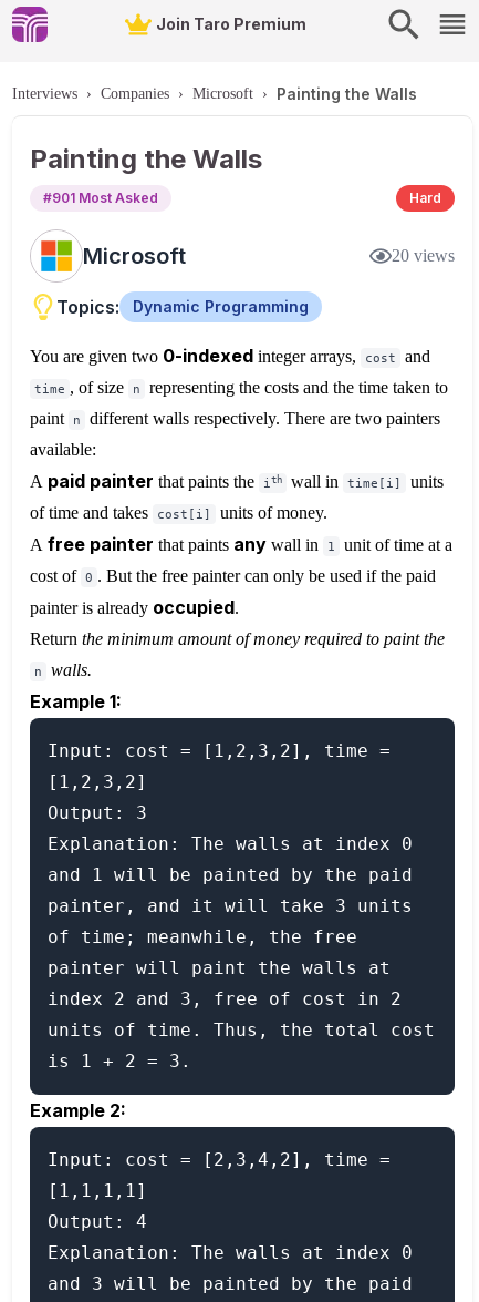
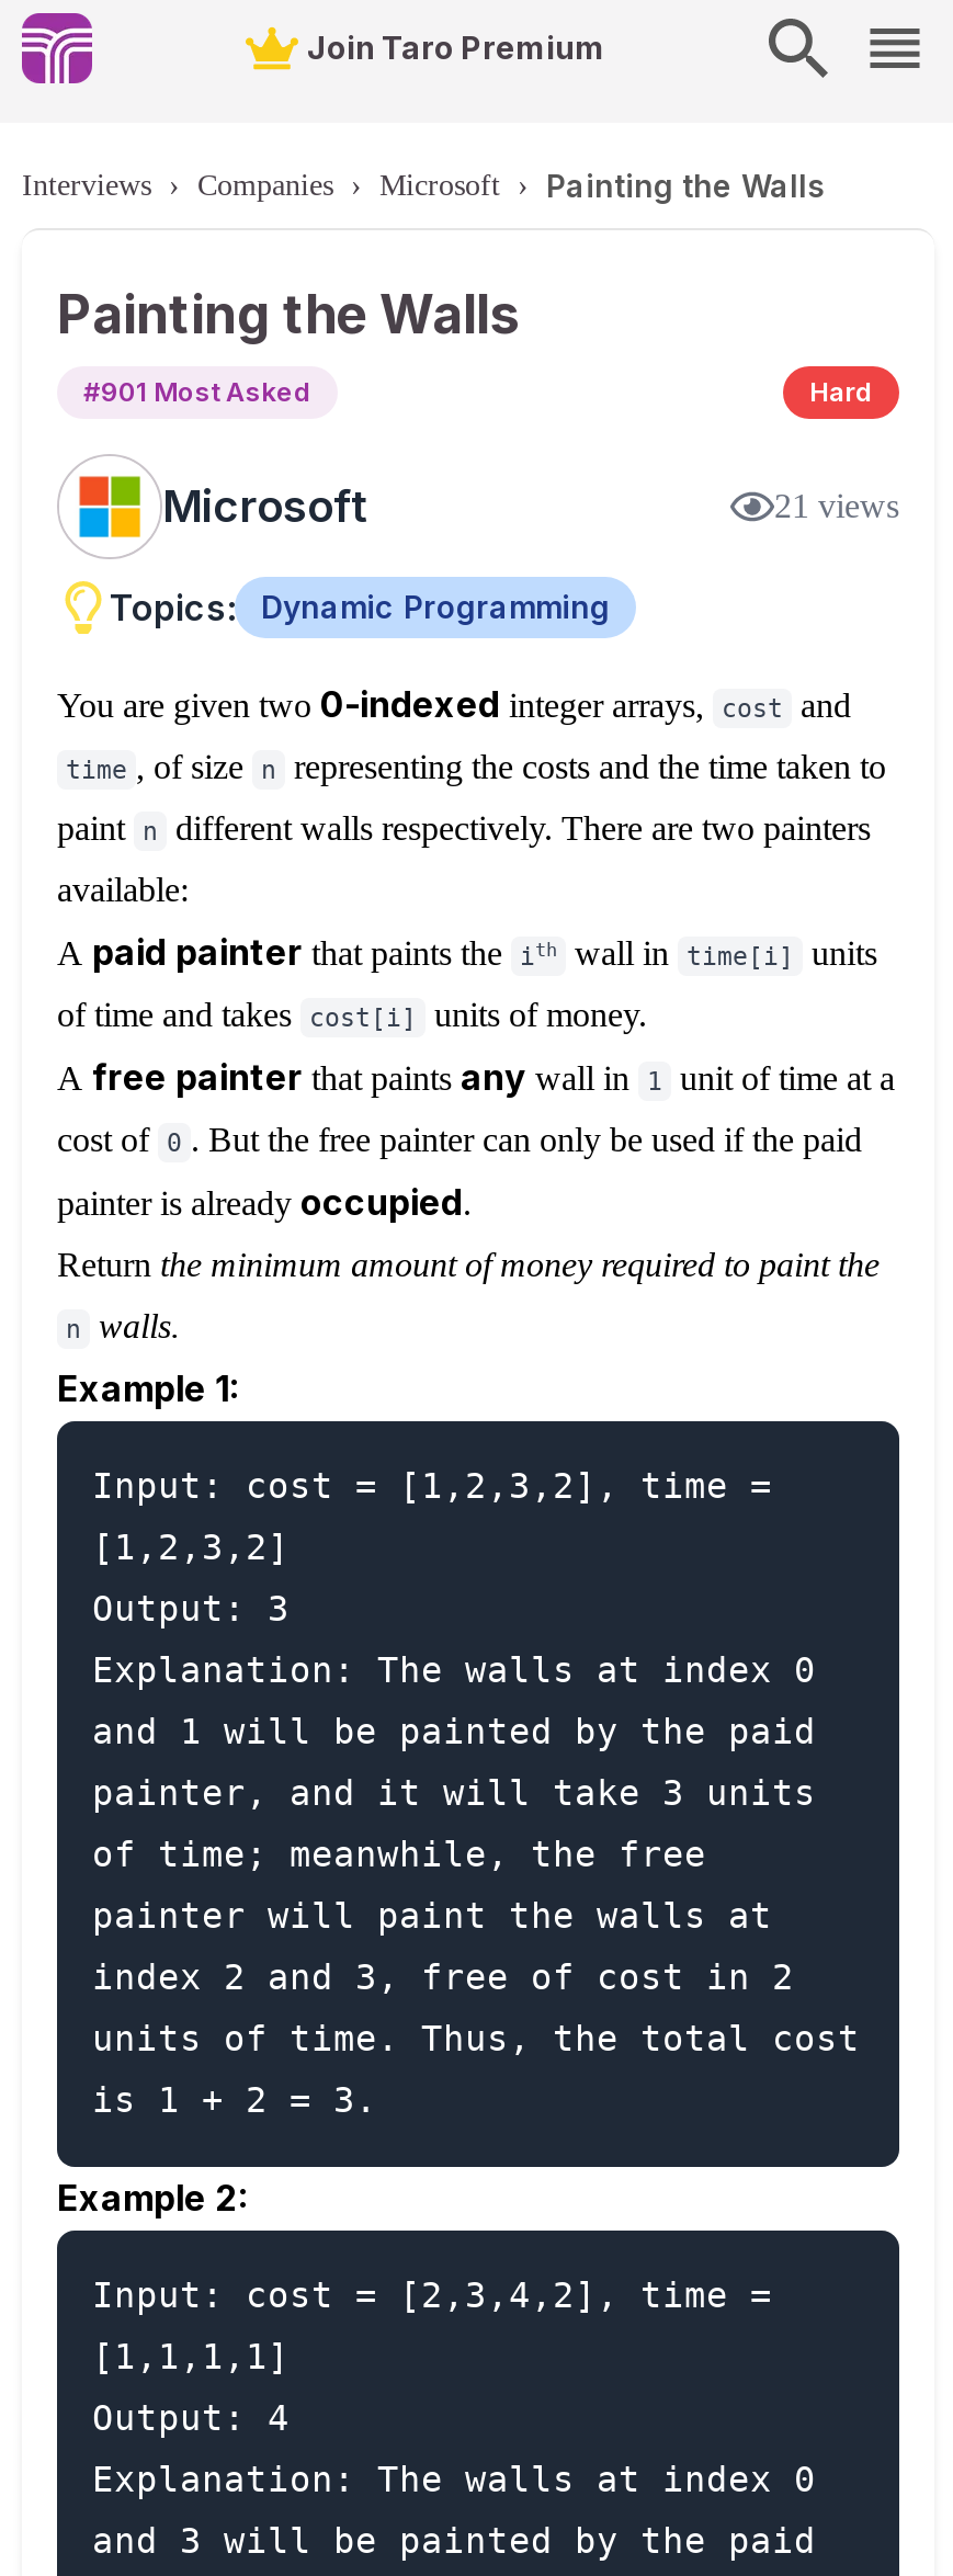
- 20 views
+ 21 views
